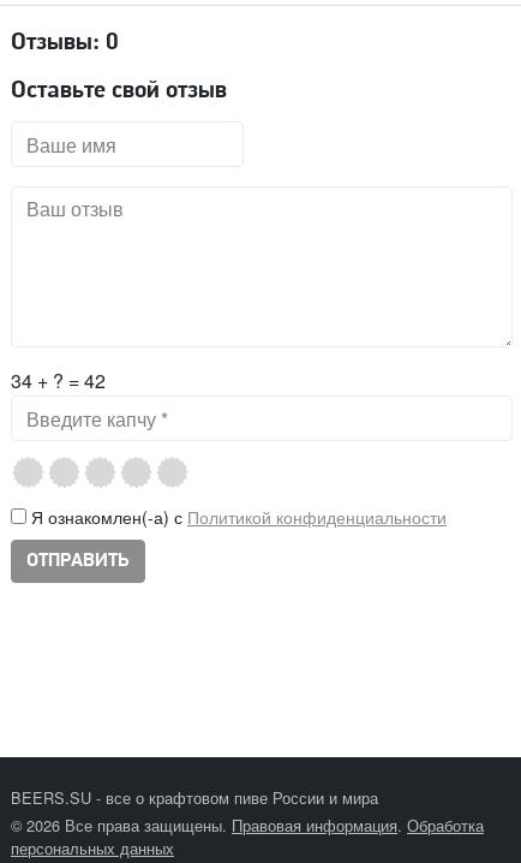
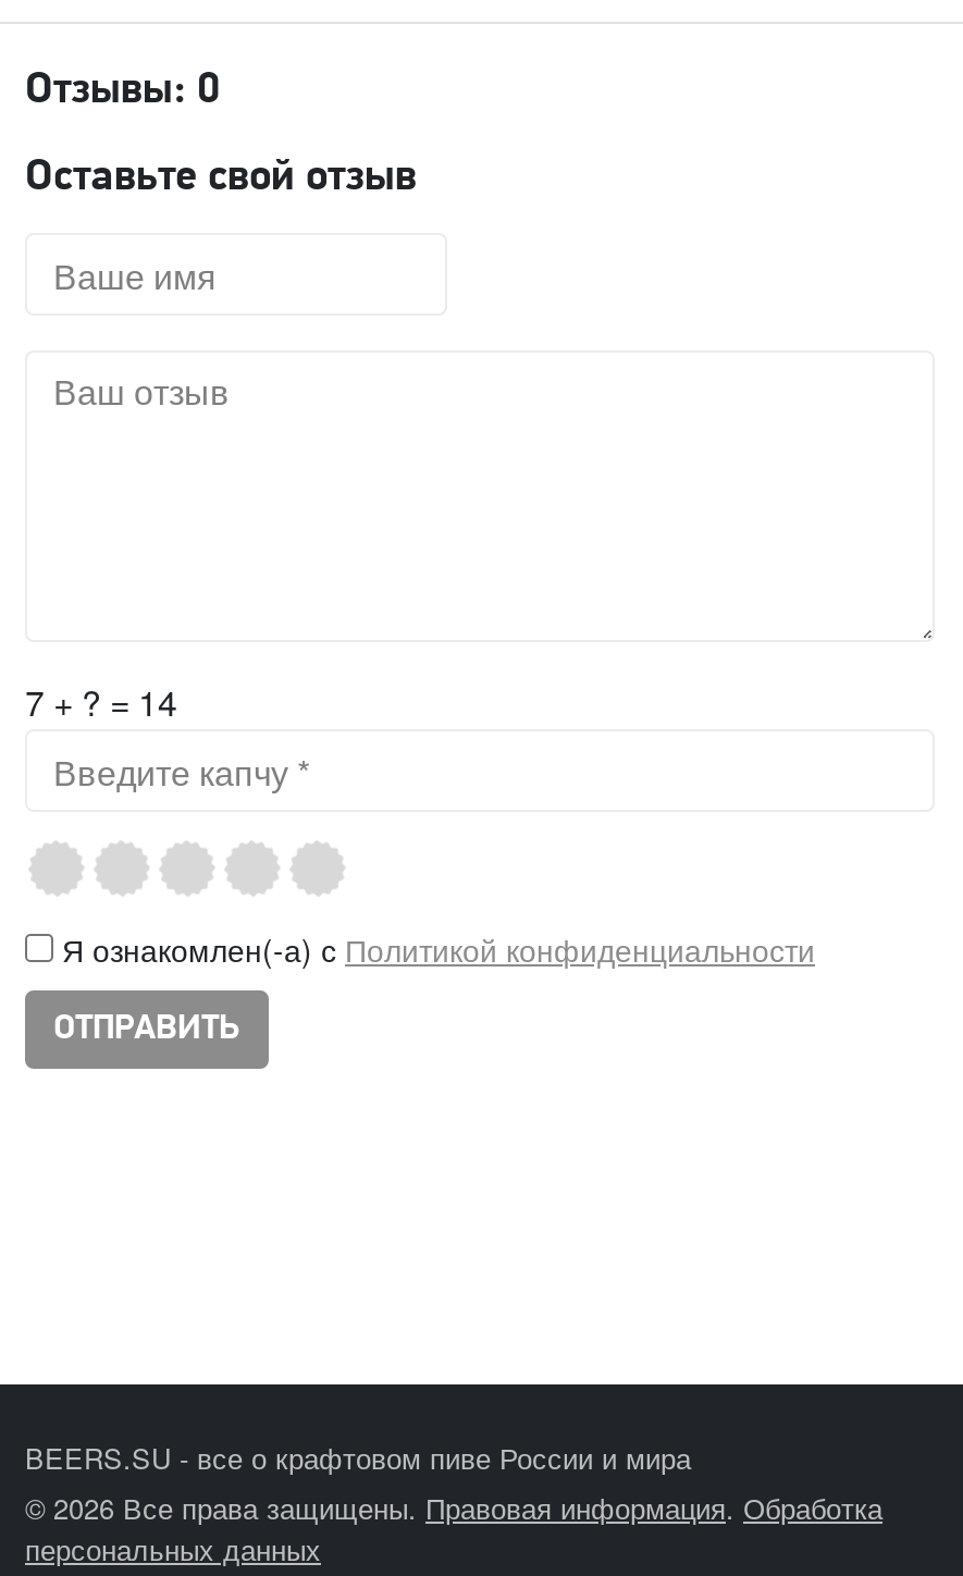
- 34 + ? = 42
+ 7 + ? = 14
